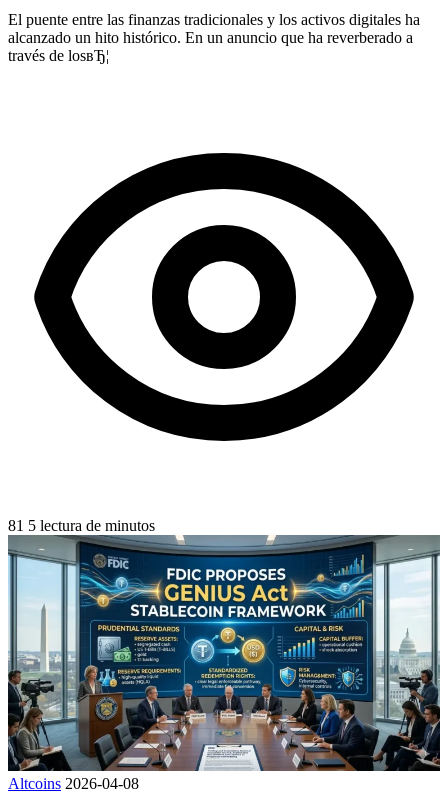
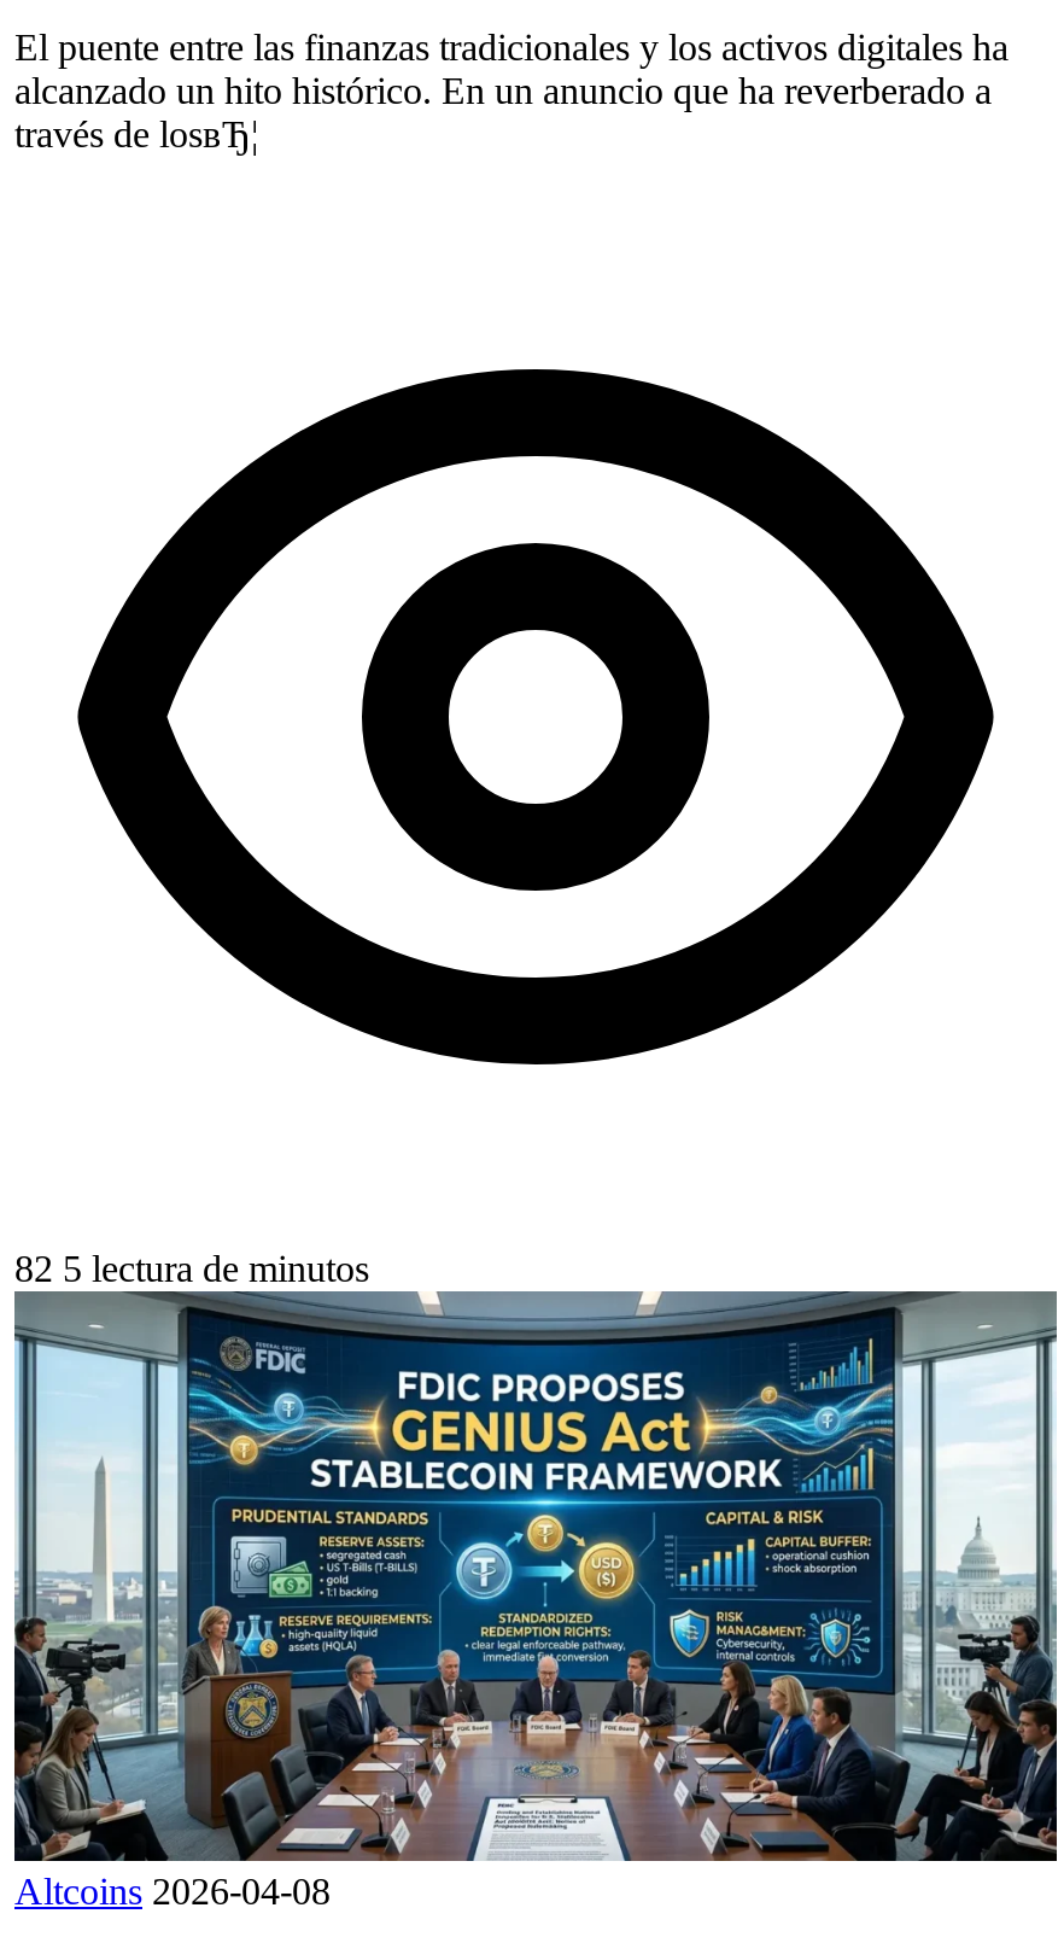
- 81 5 lectura de minutos
+ 82 5 lectura de minutos
